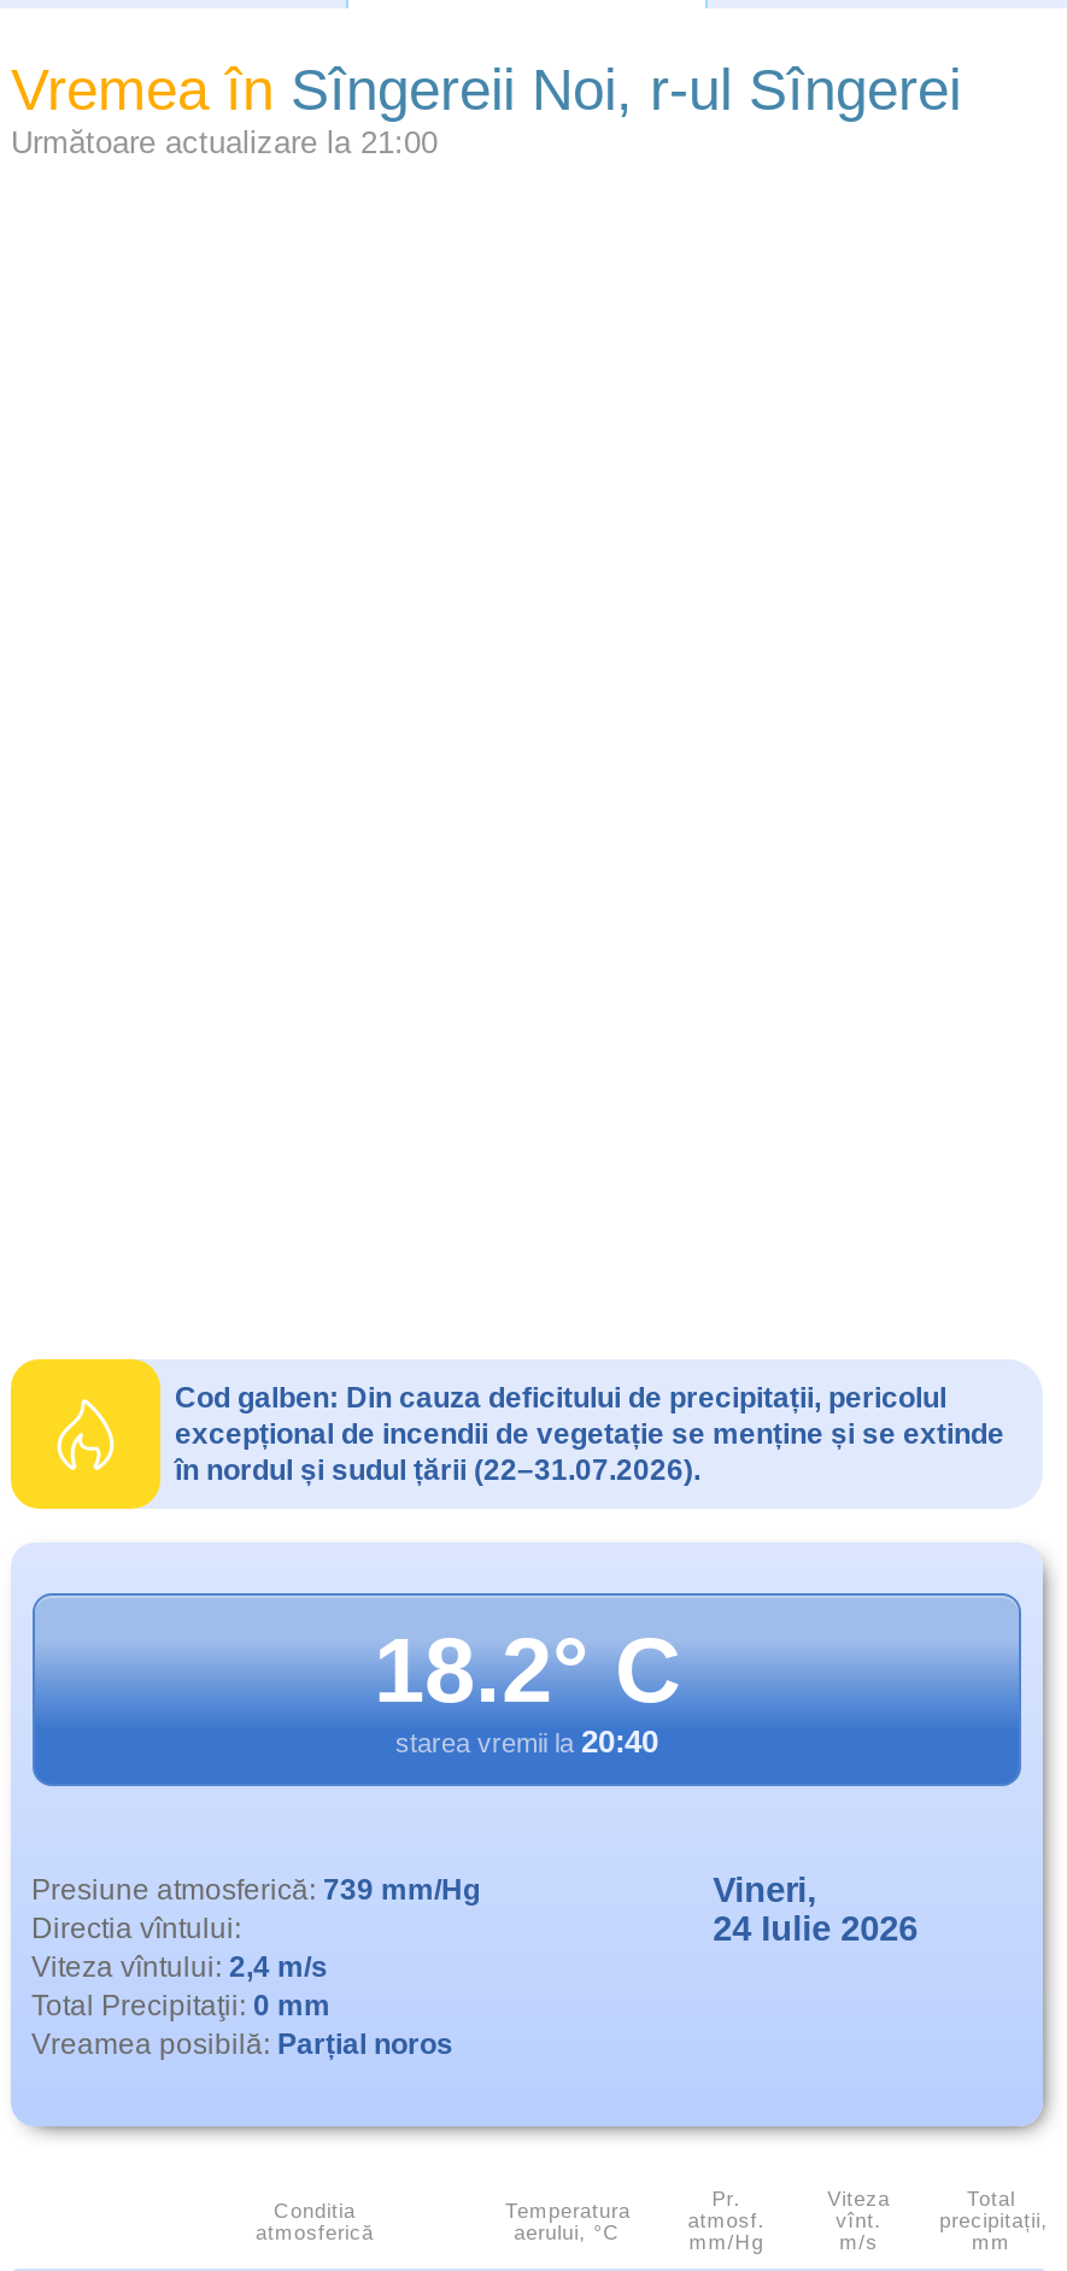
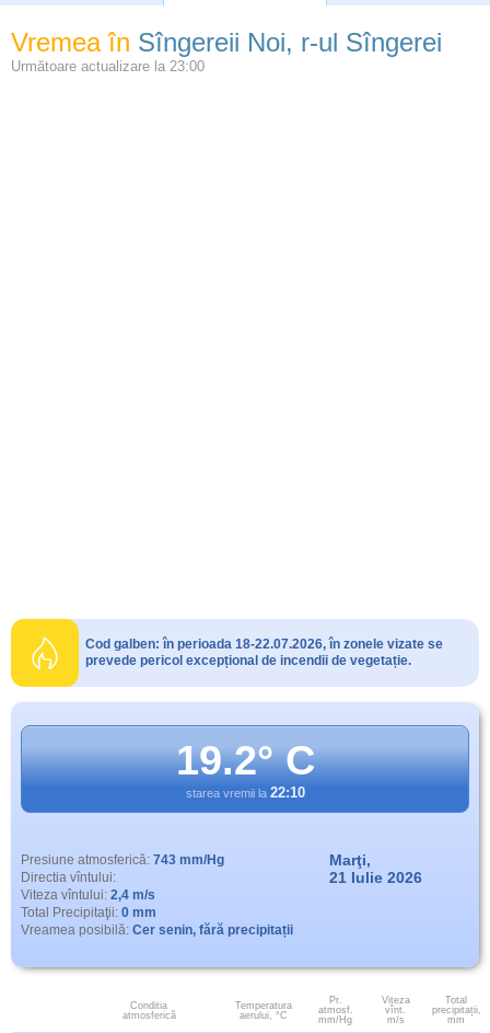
- Următoare actualizare la 21:00
+ Următoare actualizare la 23:00

- Cod galben: Din cauza deficitului de precipitații, pericolul
- excepțional de incendii de vegetație se menține și se extinde
- în nordul și sudul țării (22–31.07.2026).
+ Cod galben: în perioada 18-22.07.2026, în zonele vizate se
+ prevede pericol excepțional de incendii de vegetație.

- 18.2° C
- starea vremii la 20:40
+ 19.2° C
+ starea vremii la 22:10

- Presiune atmosferică: 739 mm/Hg
+ Presiune atmosferică: 743 mm/Hg

- Vineri,
- 24 Iulie 2026
+ Marţi,
+ 21 Iulie 2026

- Vreamea posibilă: Parțial noros
+ Vreamea posibilă: Cer senin, fără precipitații
